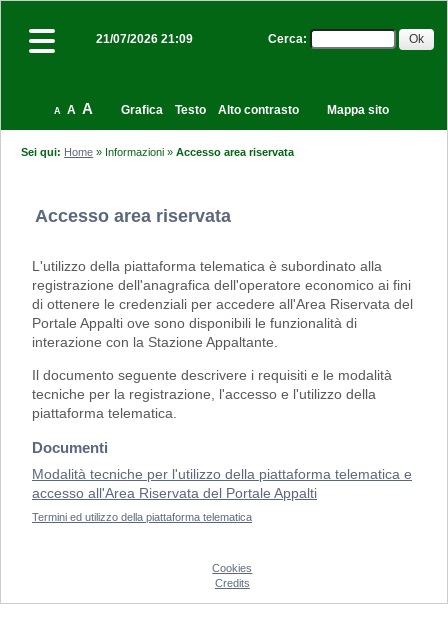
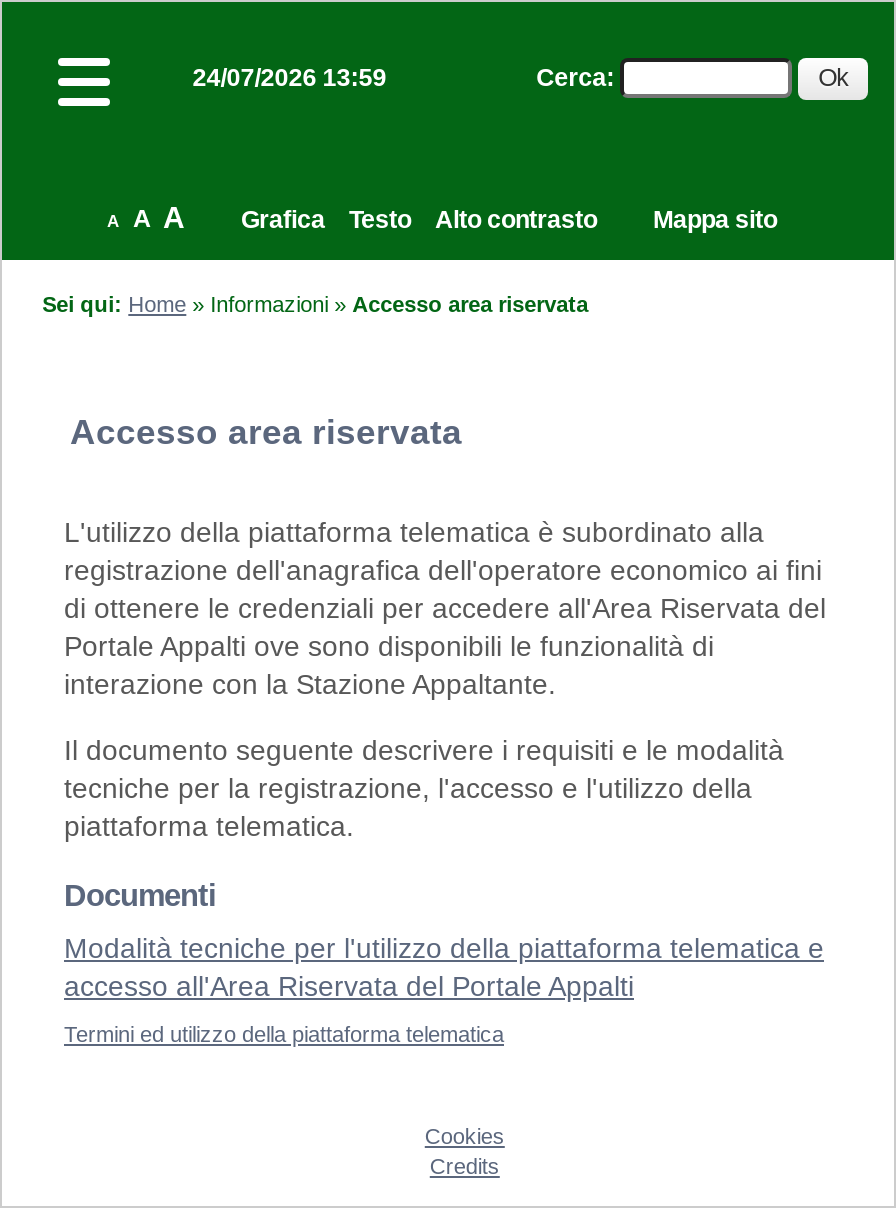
- 21/07/2026 21:09
+ 24/07/2026 13:59
